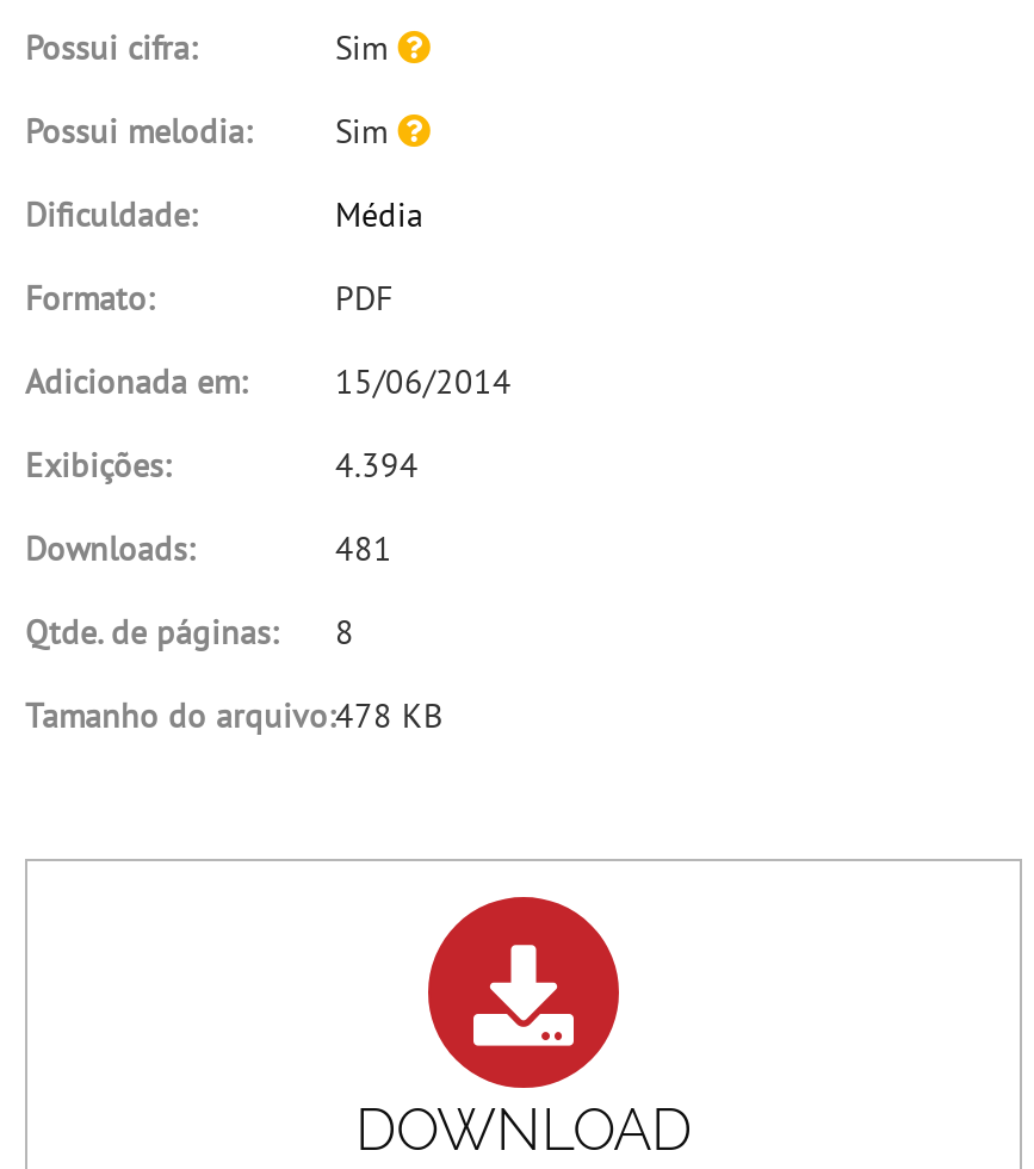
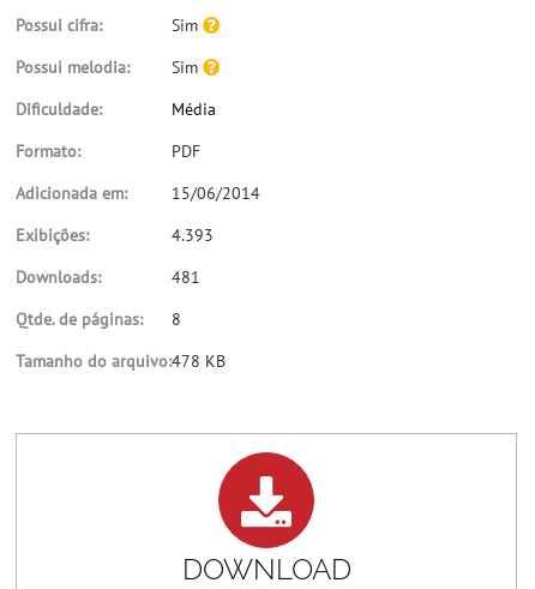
- 4.394
+ 4.393
